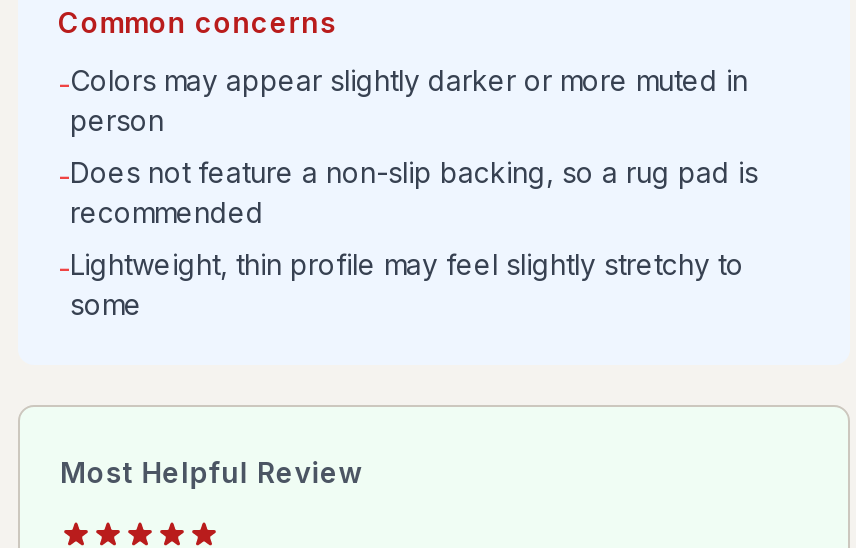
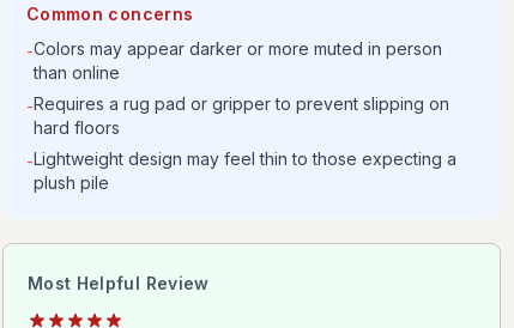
- -Colors may appear slightly darker or more muted in
- person
+ -Colors may appear darker or more muted in person
+ than online

- -Does not feature a non-slip backing, so a rug pad is
- recommended
+ -Requires a rug pad or gripper to prevent slipping on
+ hard floors

- -Lightweight, thin profile may feel slightly stretchy to
- some
+ -Lightweight design may feel thin to those expecting a
+ plush pile
